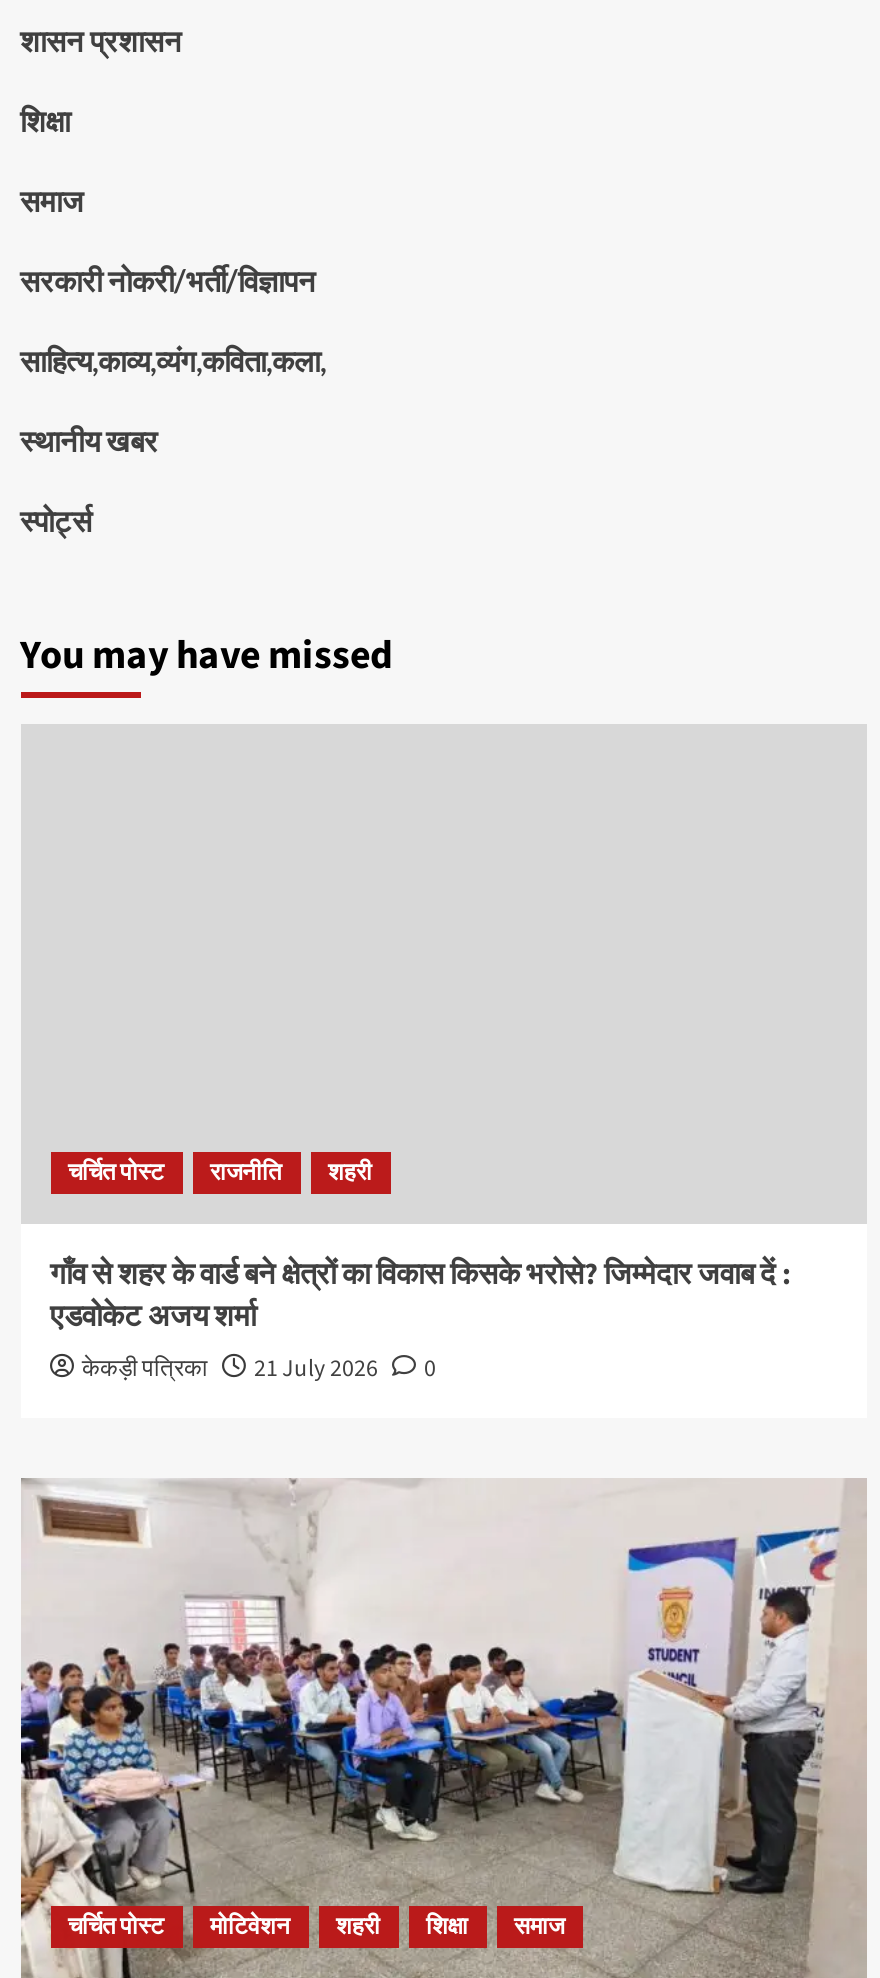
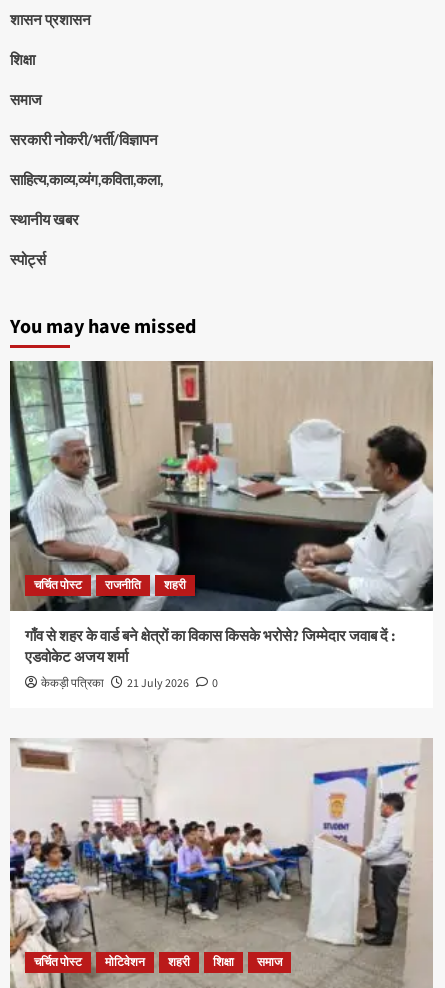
+ [image]
